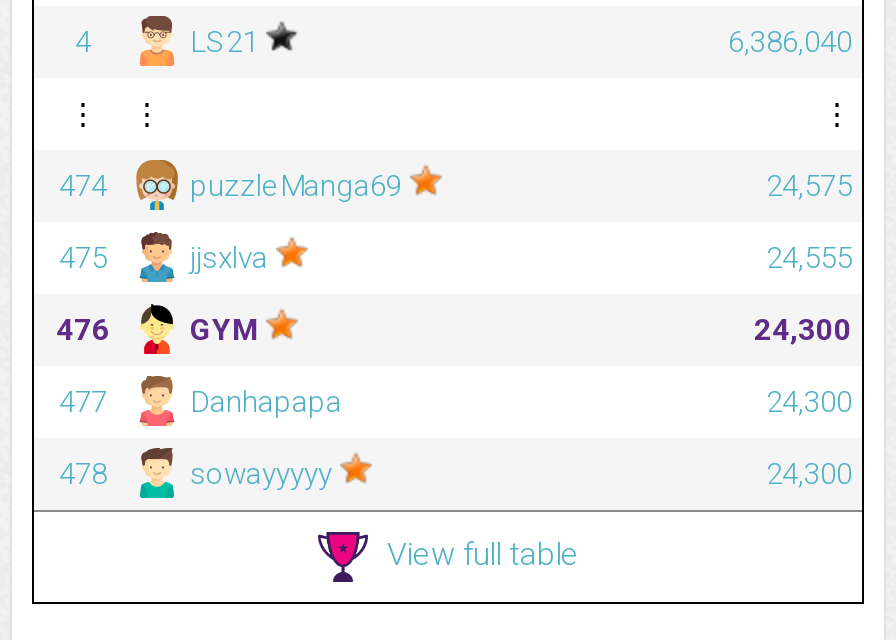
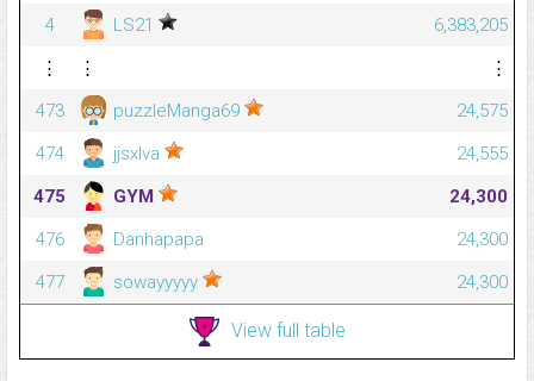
- 6,386,040
+ 6,383,205

- 474
+ 473

- 475
+ 474

- 476 GYM
+ 475 GYM

- 477
+ 476

- 478
+ 477
